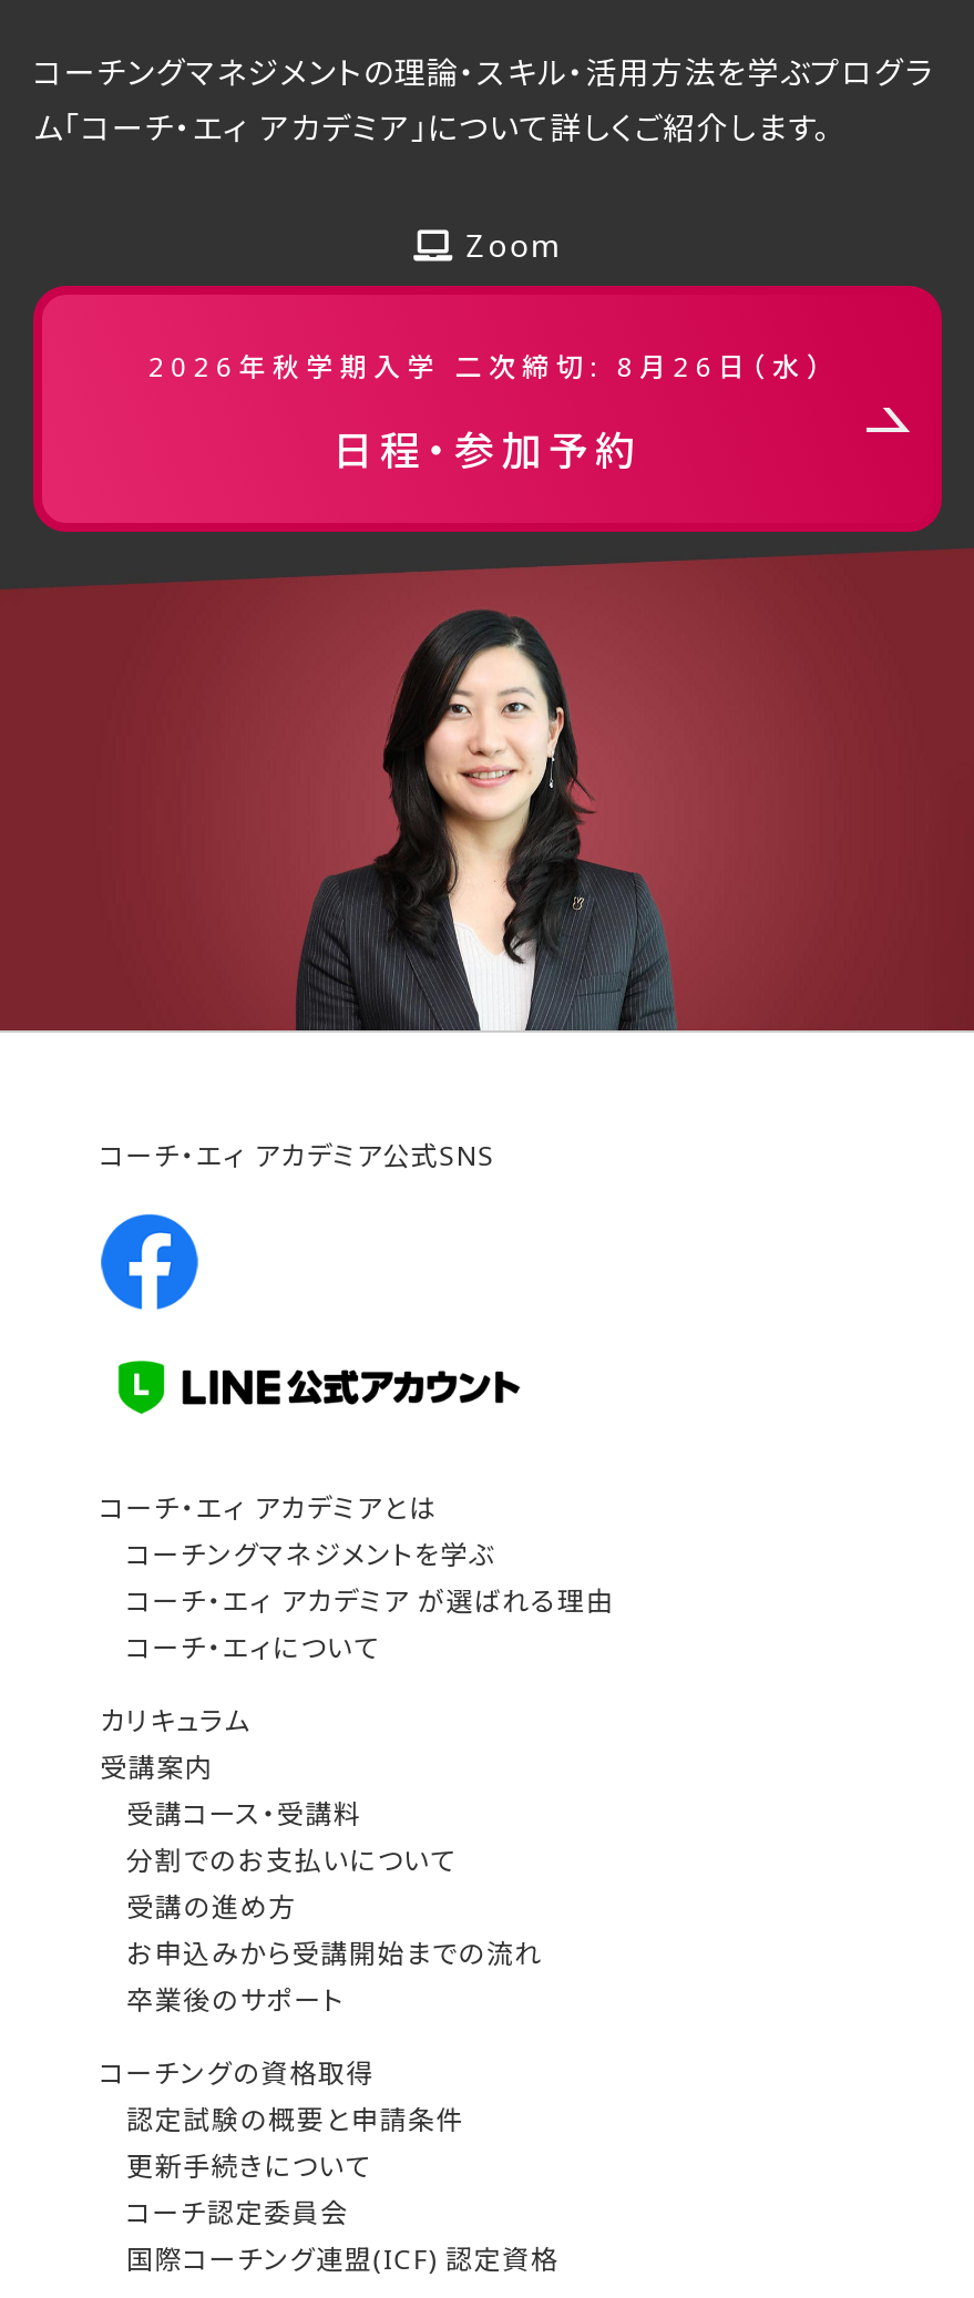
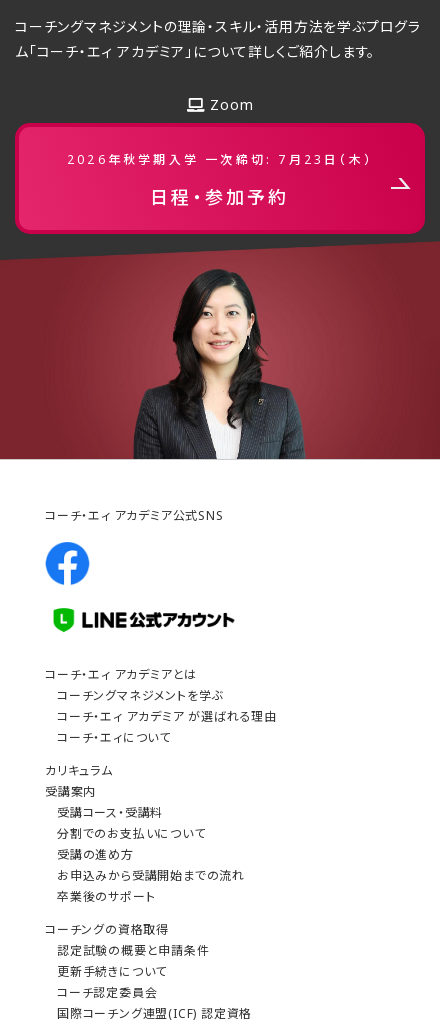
- 2026年秋学期入学 二次締切: 8月26日（水）
+ 2026年秋学期入学 一次締切: 7月23日（木）
